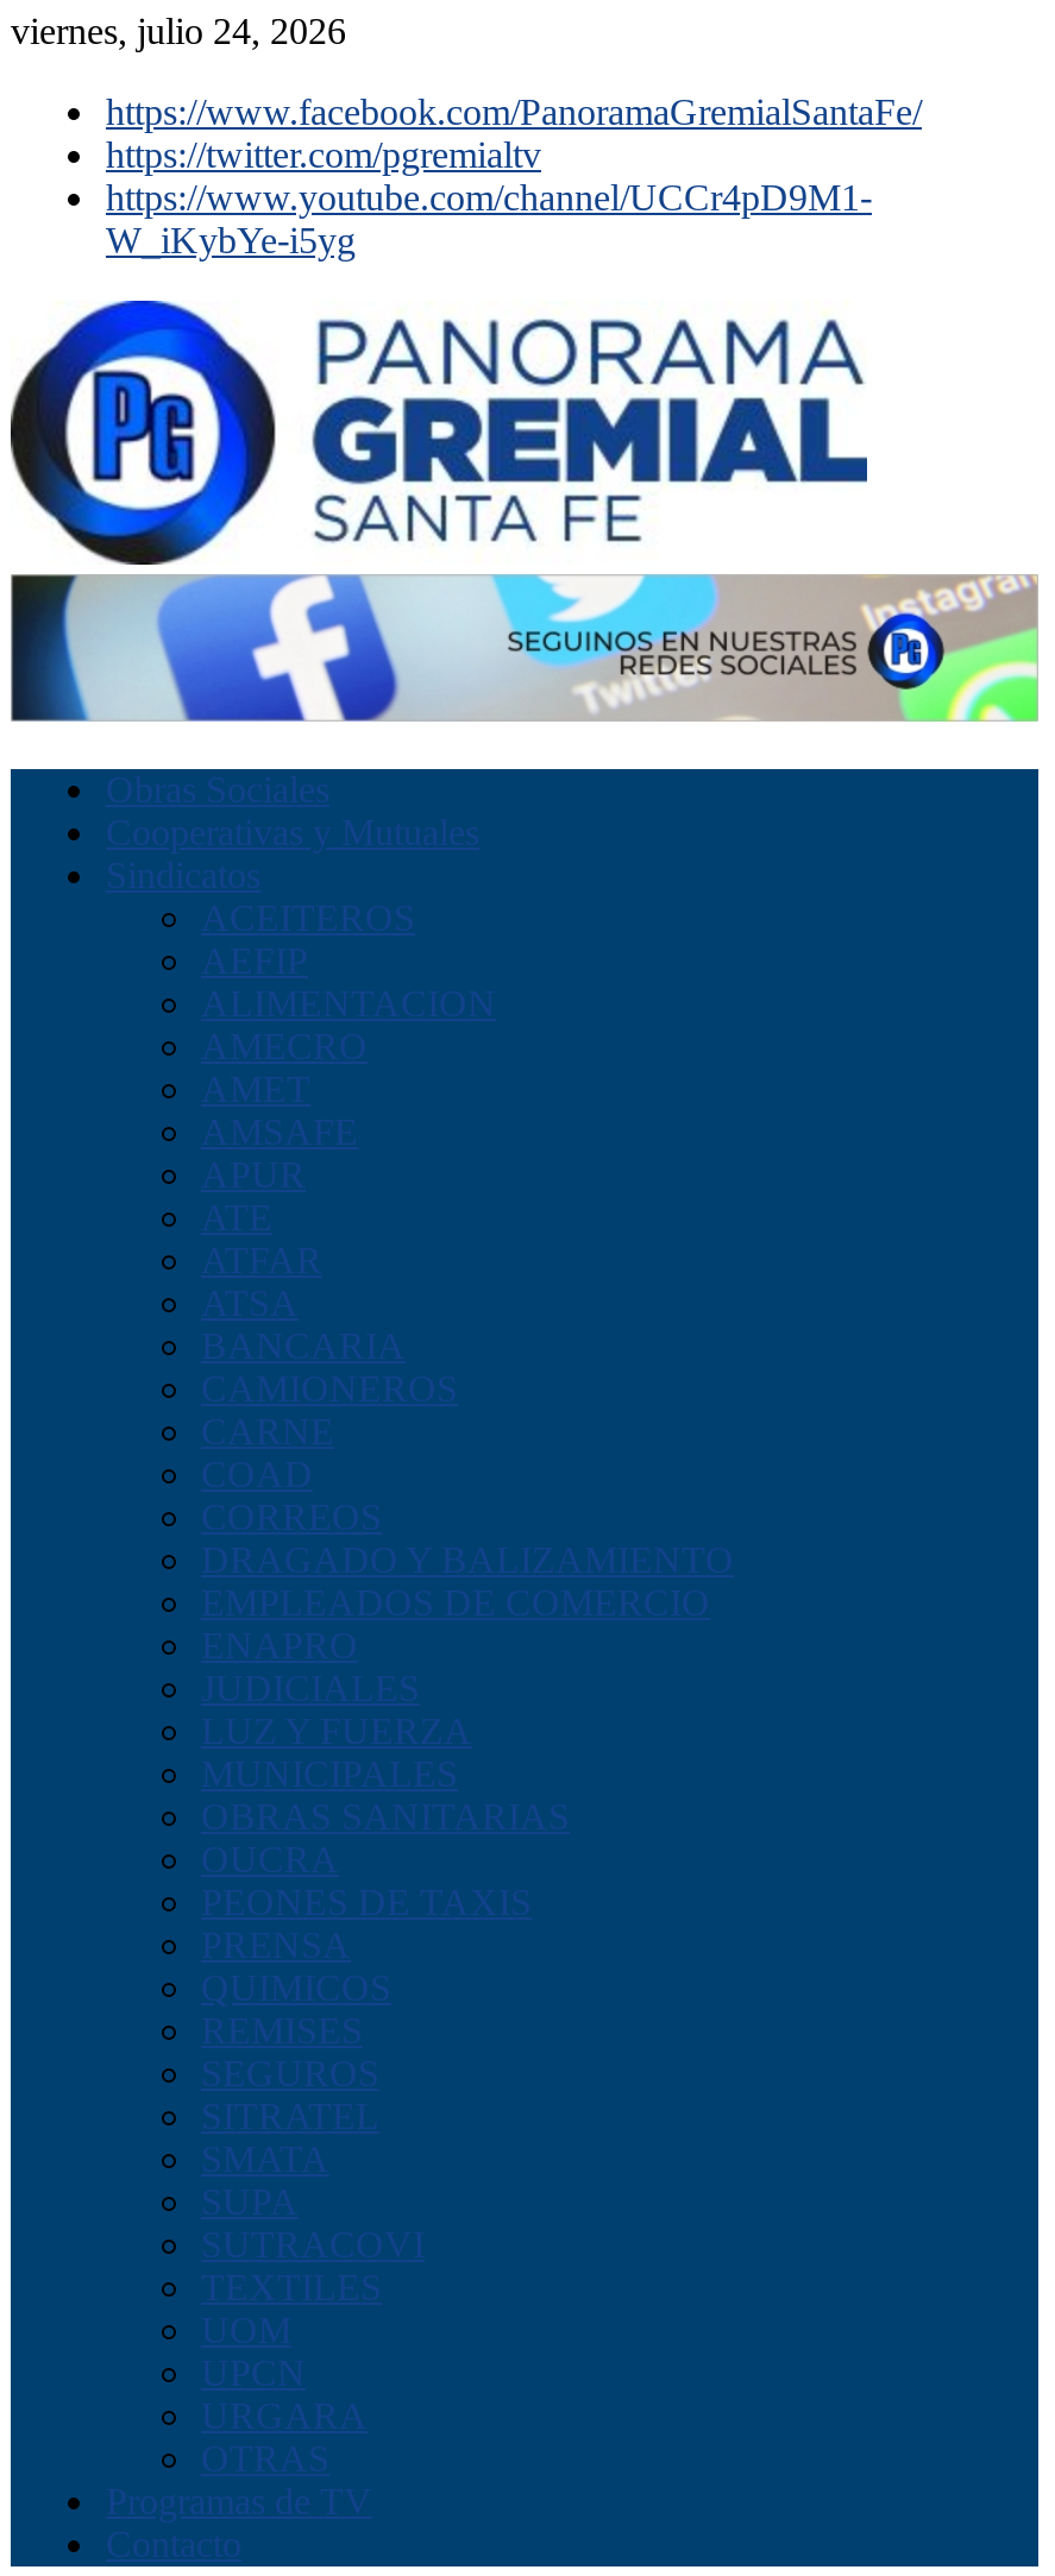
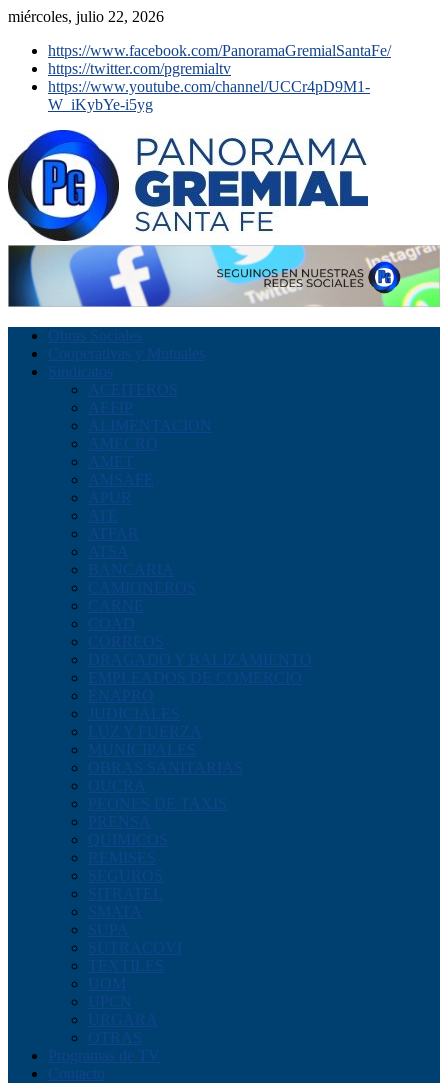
- viernes, julio 24, 2026
+ miércoles, julio 22, 2026
